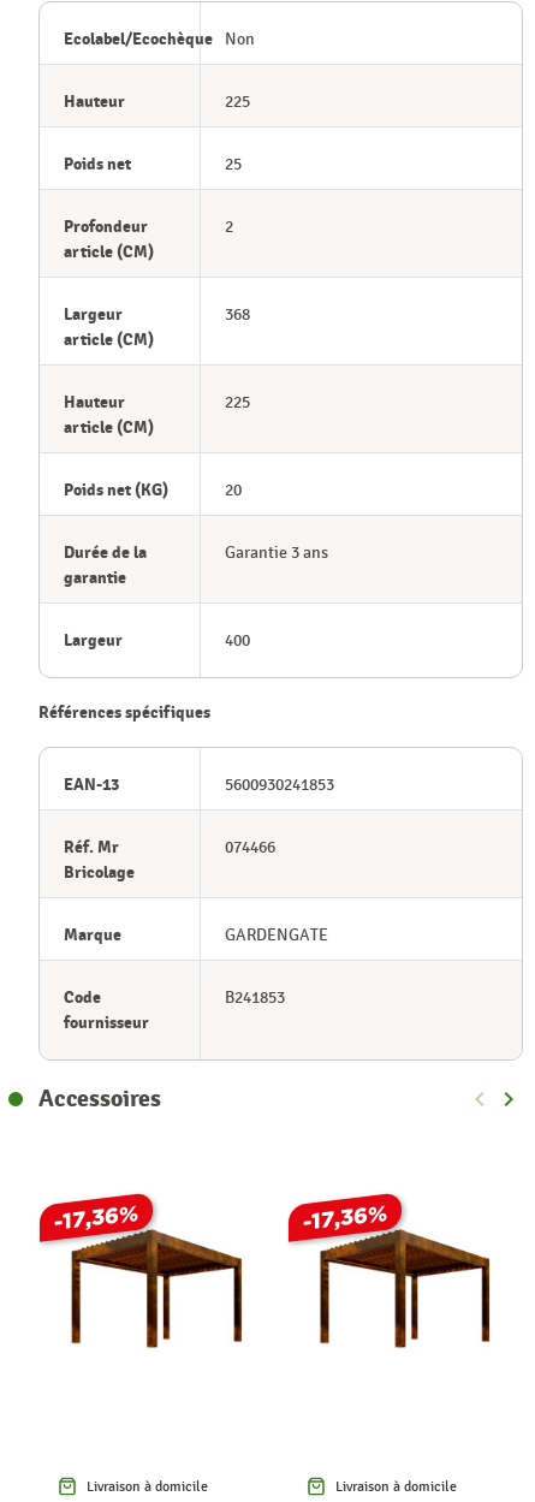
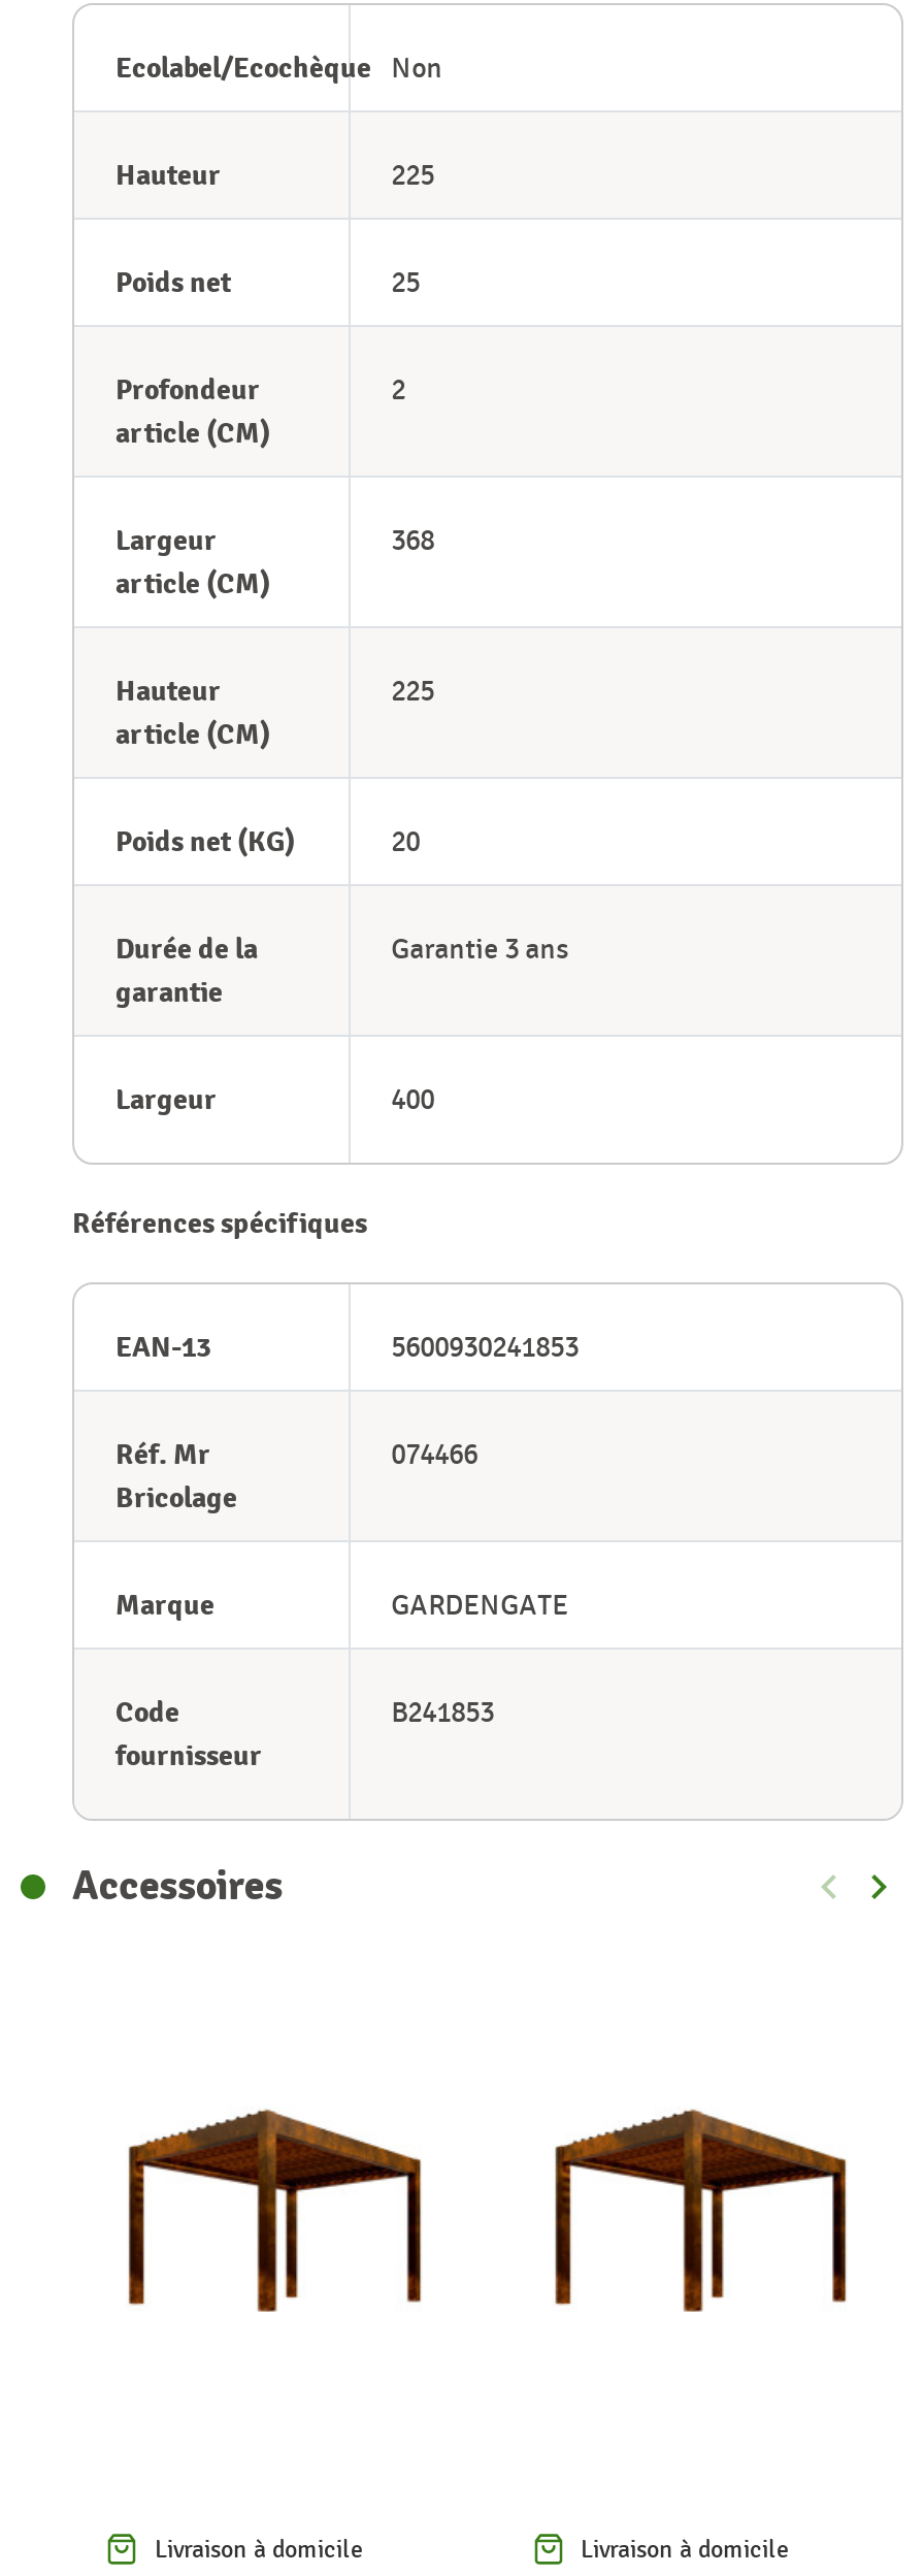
- -17,36%

- -17,36%
